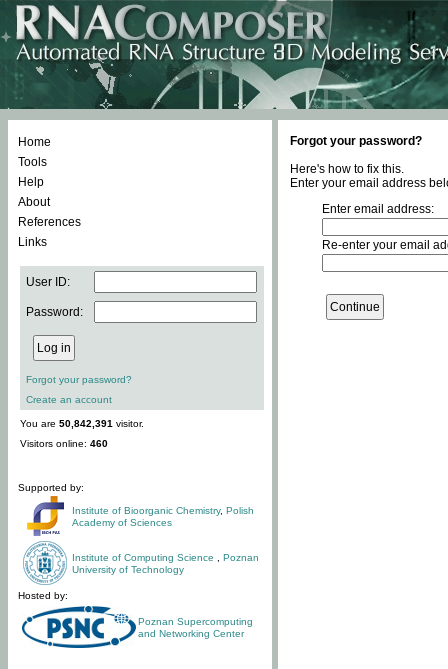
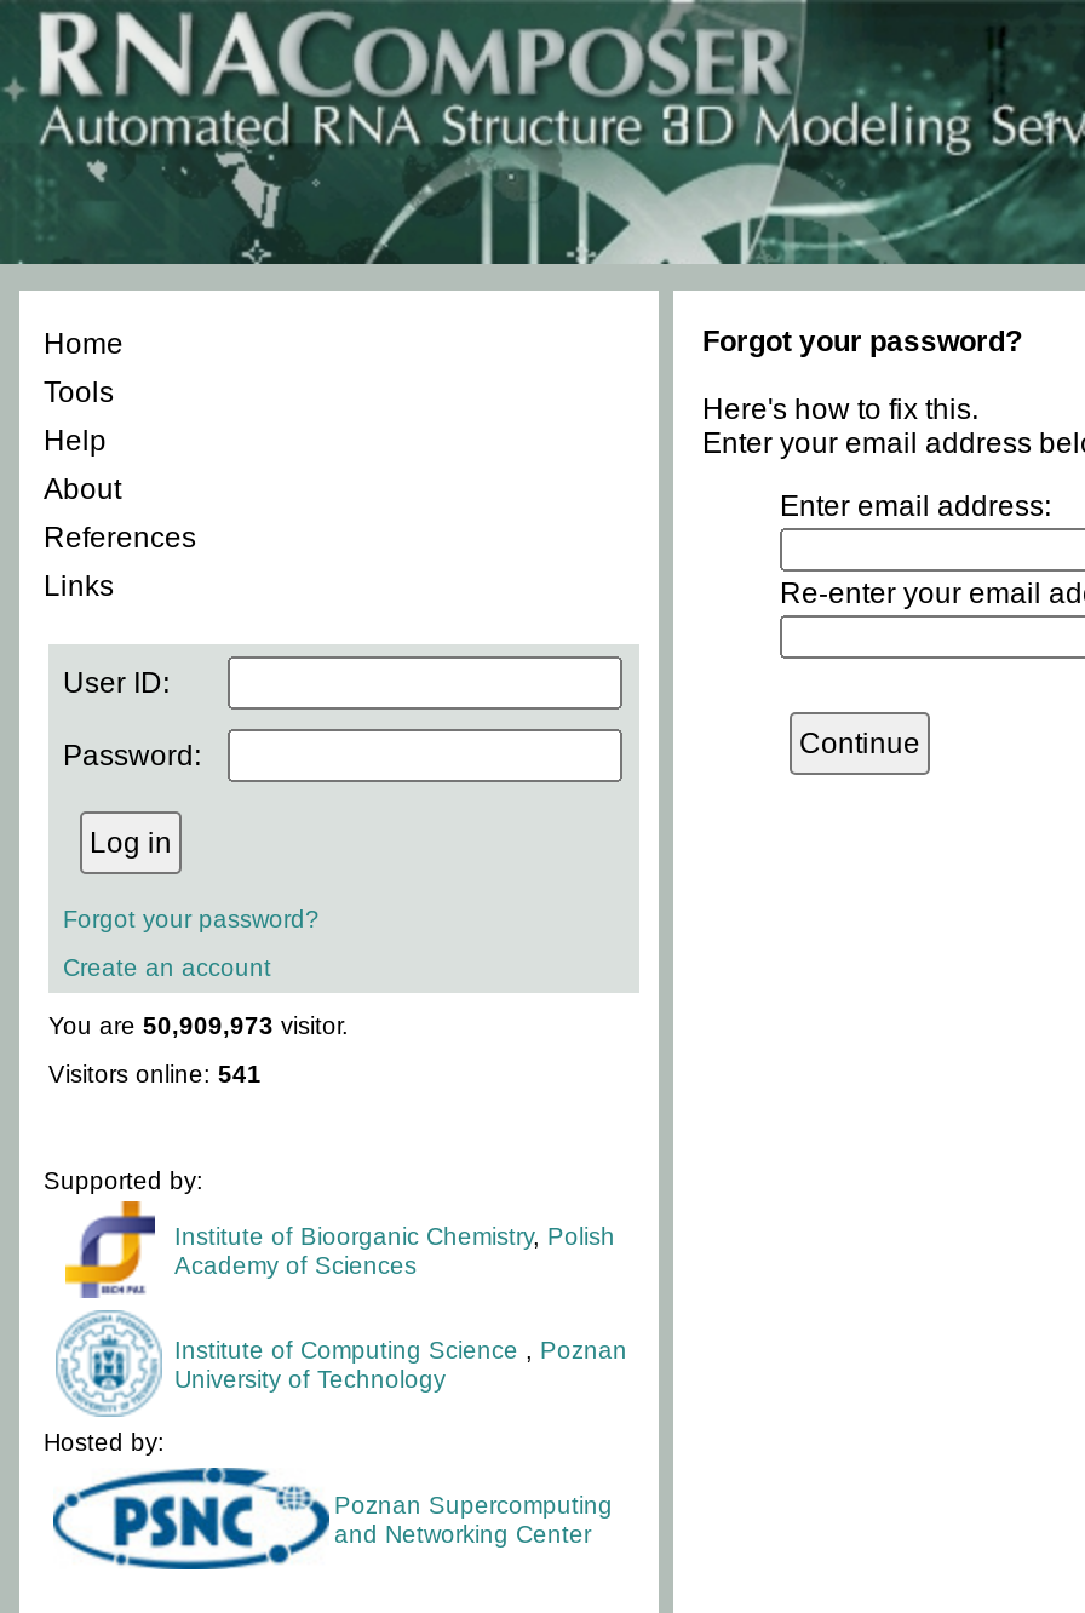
- You are 50,842,391 visitor.
+ You are 50,909,973 visitor.

- Visitors online: 460
+ Visitors online: 541
